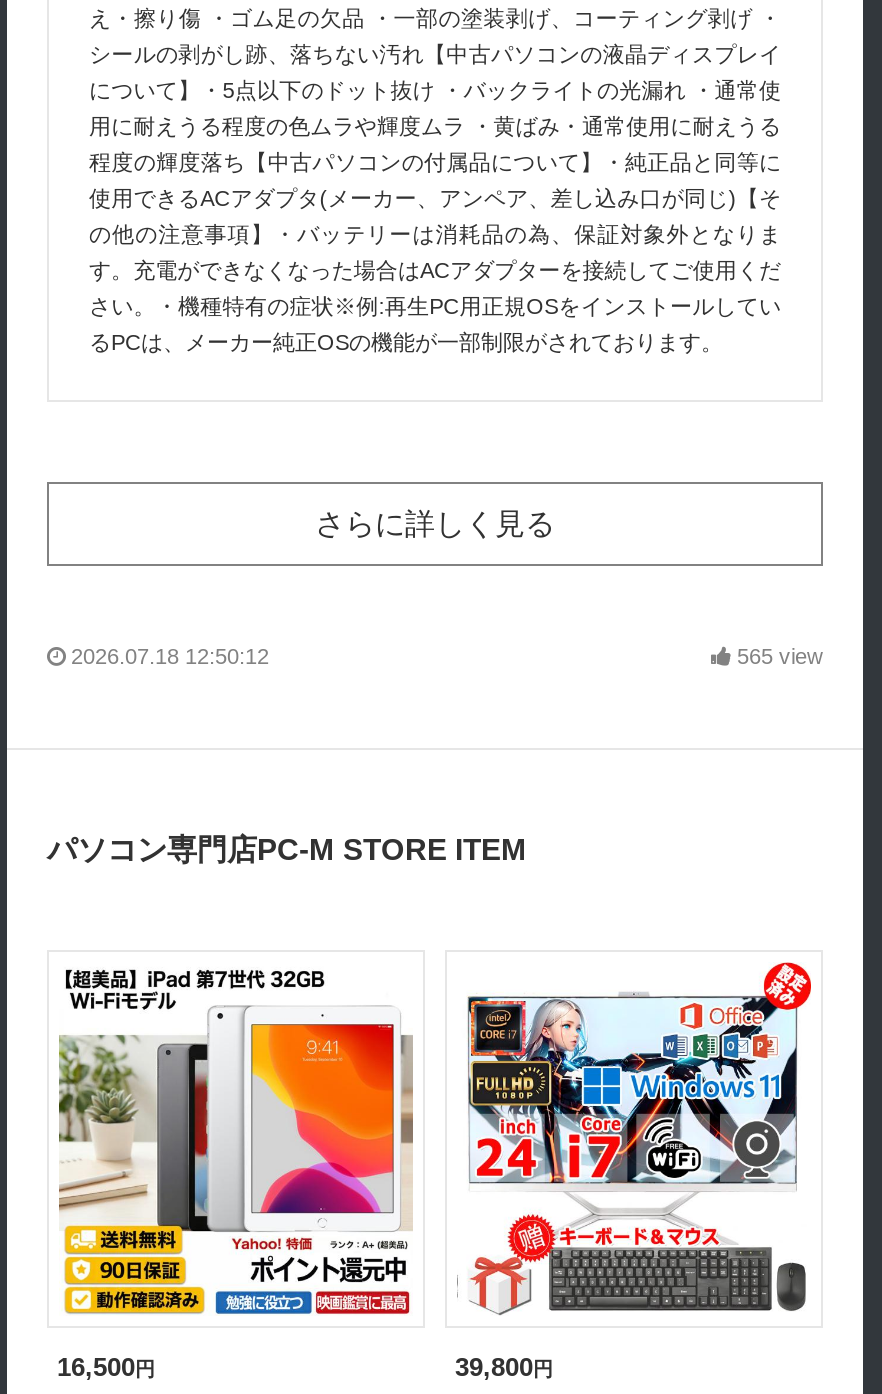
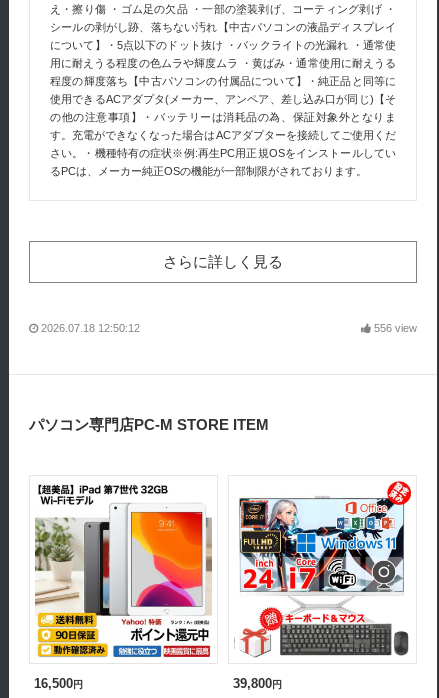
- 565 view
+ 556 view
